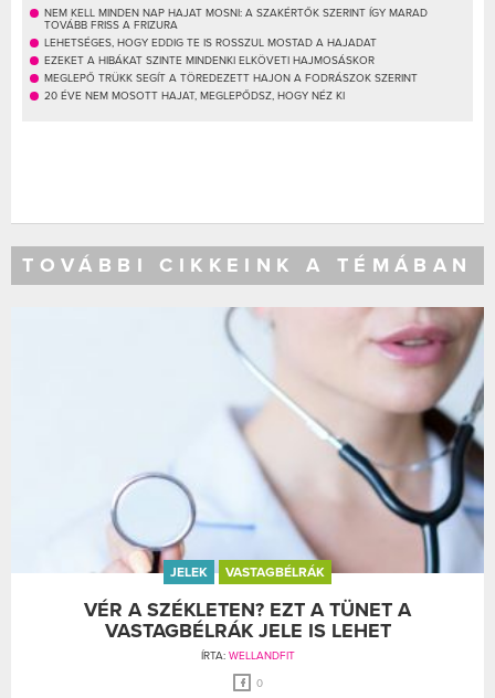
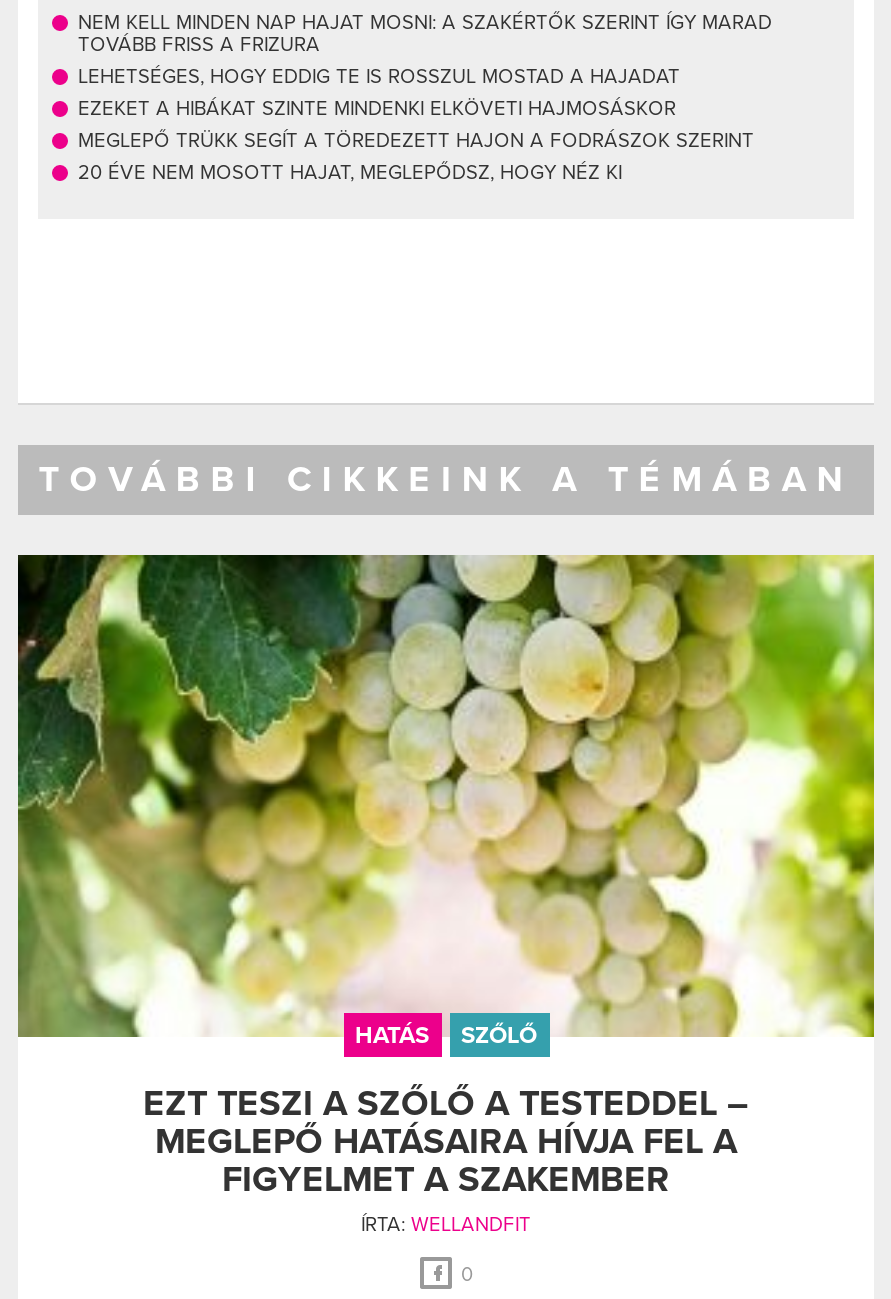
- [image]
- JELEK
- VASTAGBÉLRÁK
+ [image]
+ HATÁS
+ SZŐLŐ

- VÉR A SZÉKLETEN? EZT A TÜNET A
- VASTAGBÉLRÁK JELE IS LEHET
+ EZT TESZI A SZŐLŐ A TESTEDDEL –
+ MEGLEPŐ HATÁSAIRA HÍVJA FEL A
+ FIGYELMET A SZAKEMBER
